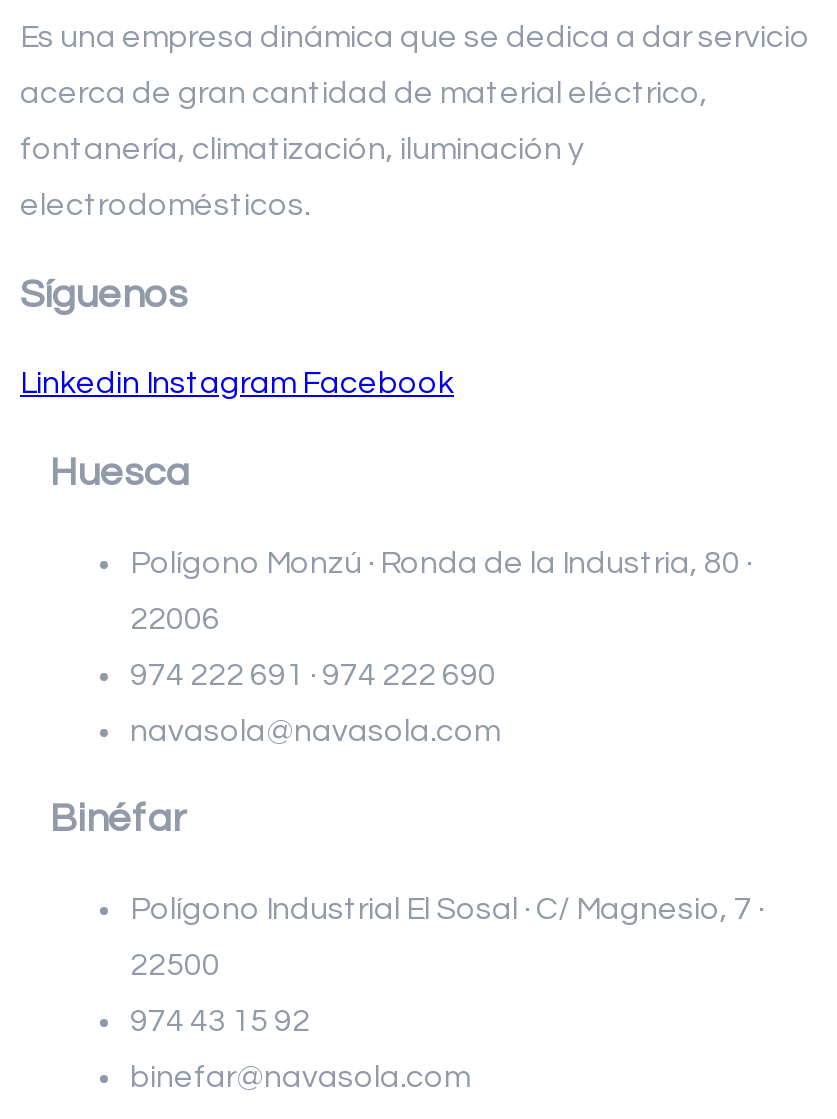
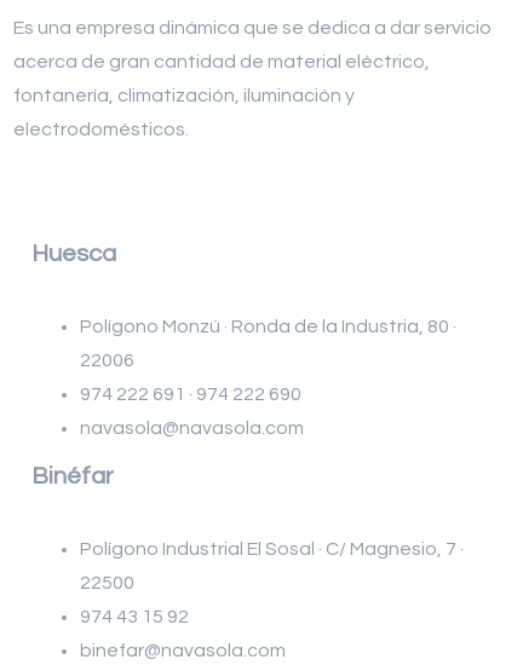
- Síguenos
- Linkedin Instagram Facebook

moved up: Huesca
